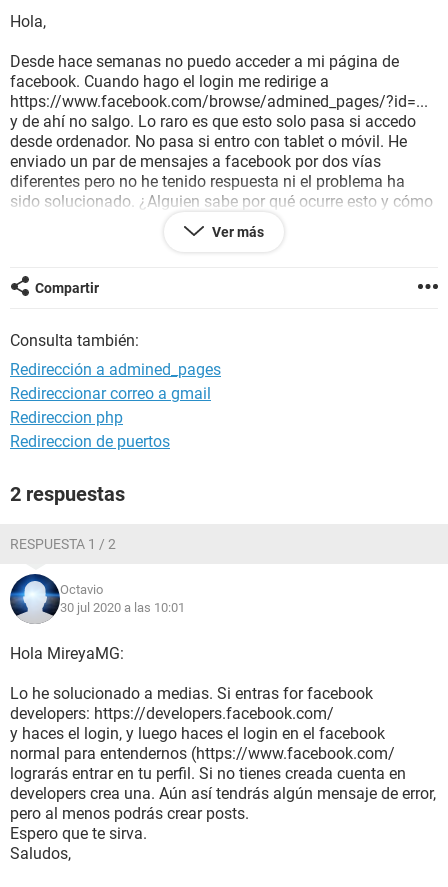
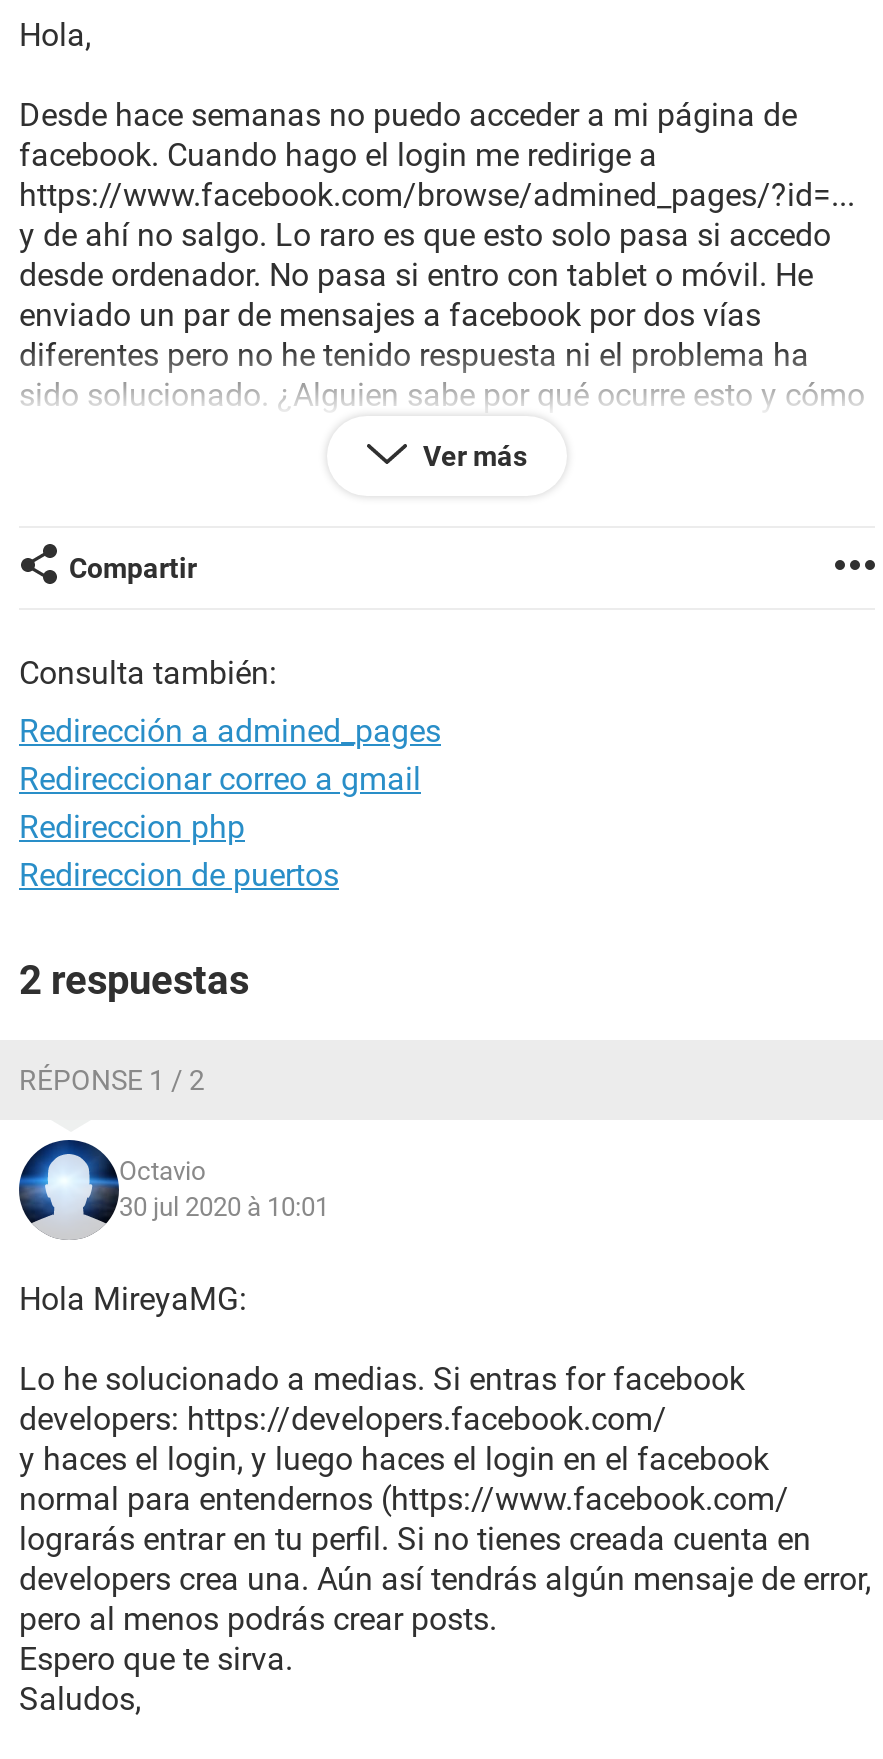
- RESPUESTA 1 / 2
+ RÉPONSE 1 / 2

- 30 jul 2020 a las 10:01
+ 30 jul 2020 à 10:01
